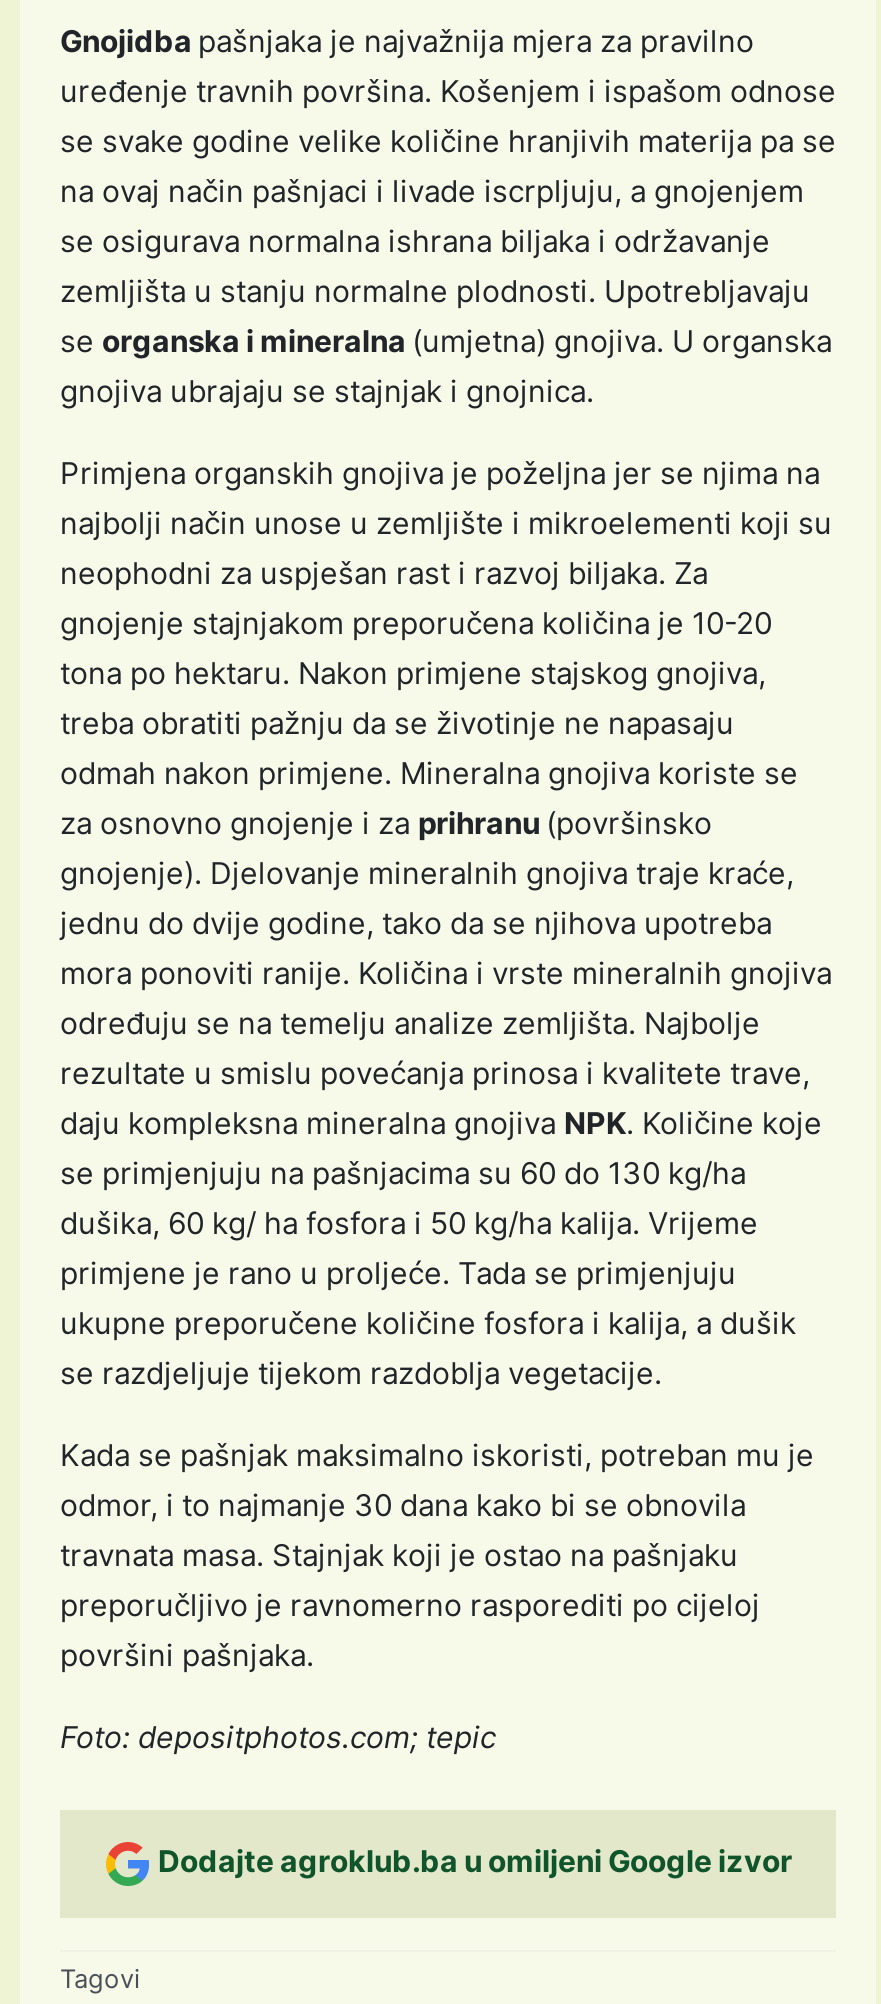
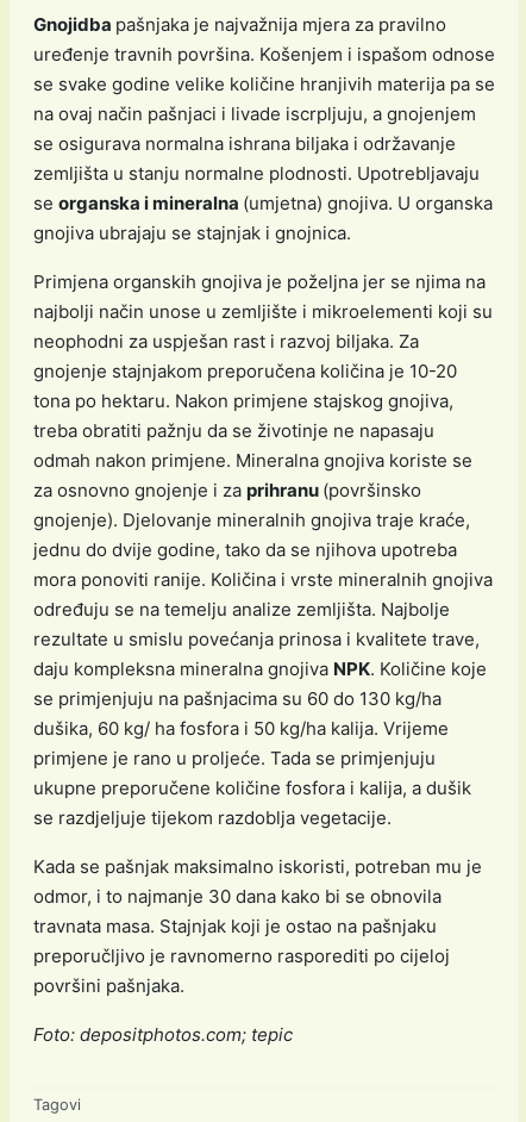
- Dodajte agroklub.ba u omiljeni Google izvor
